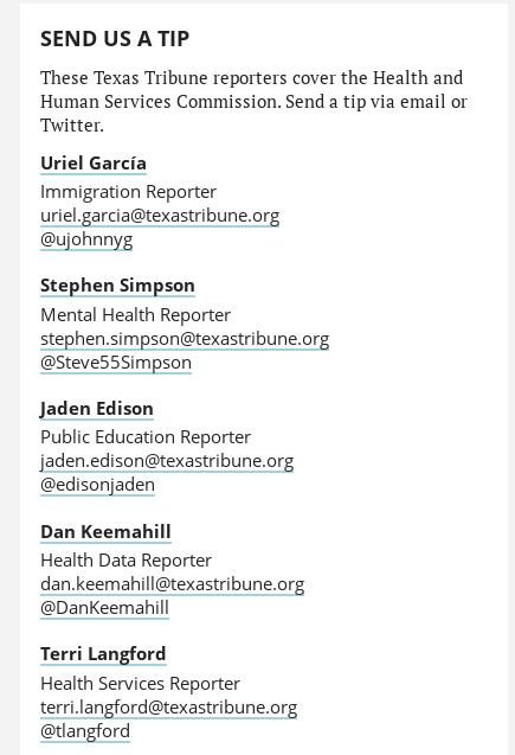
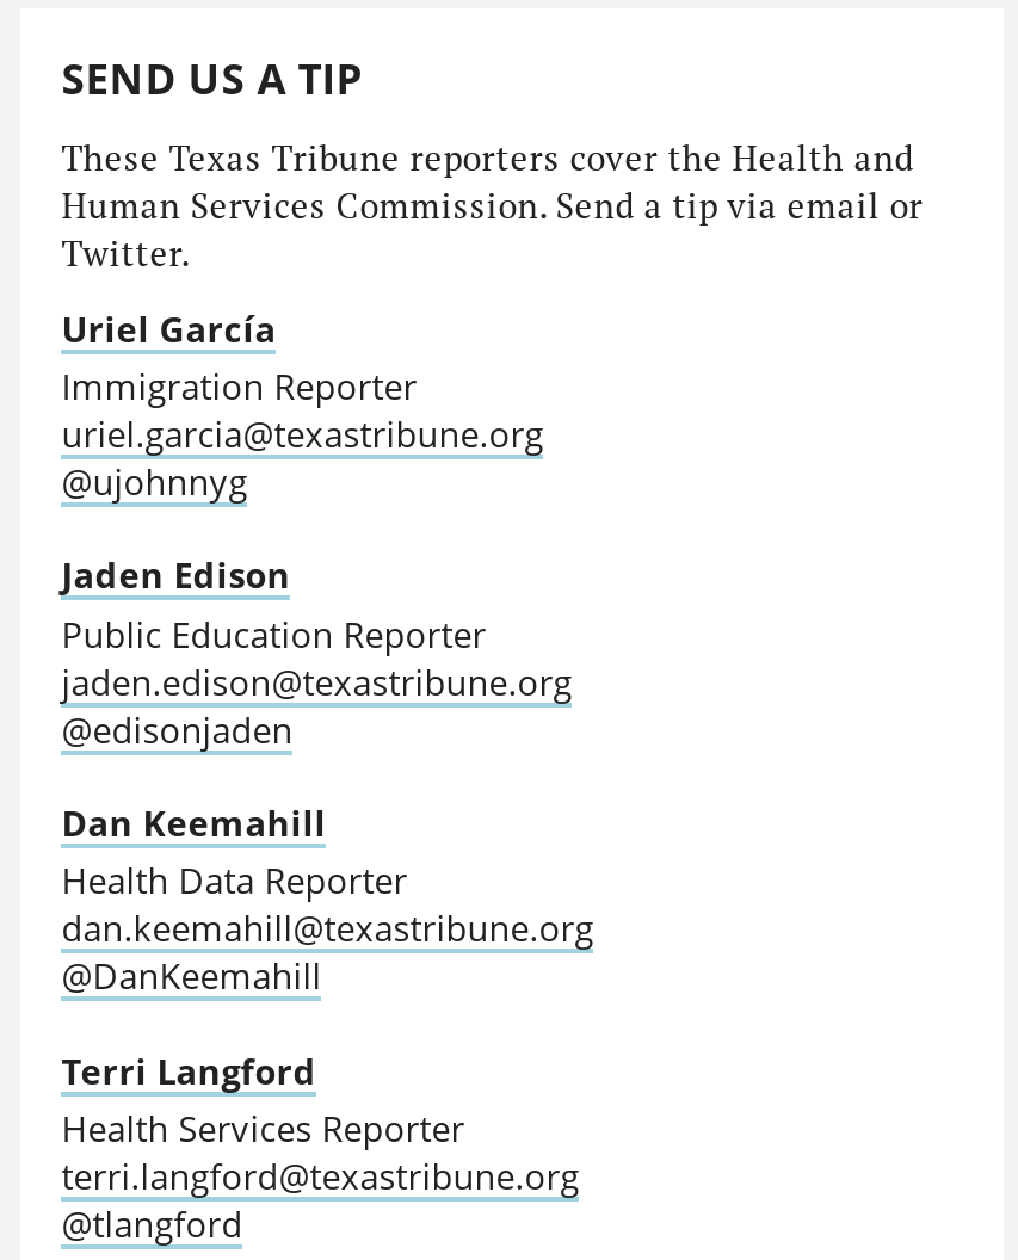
- Stephen Simpson
- Mental Health Reporter
- stephen.simpson@texastribune.org
- @Steve55Simpson
